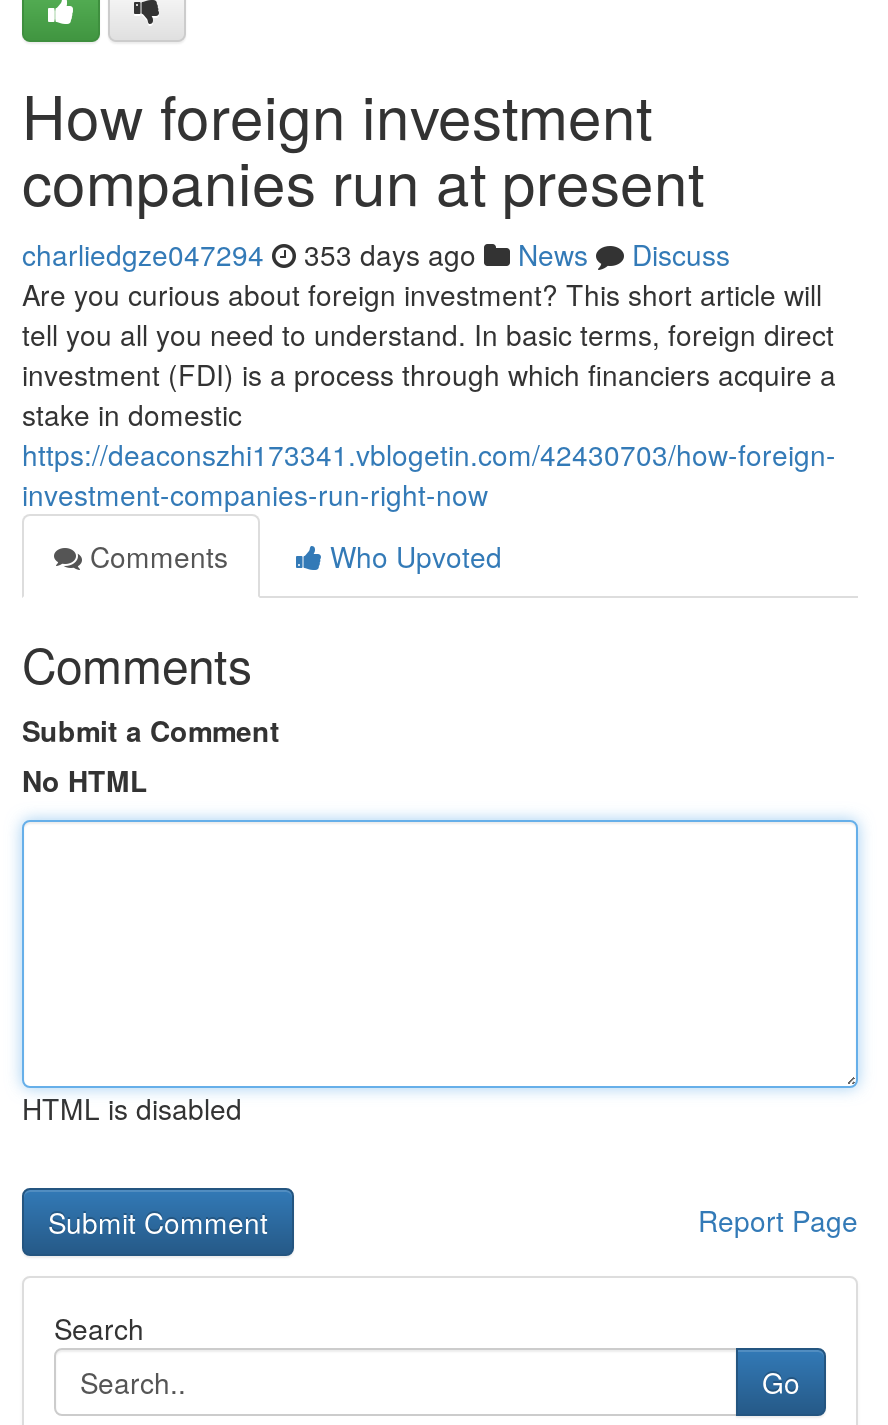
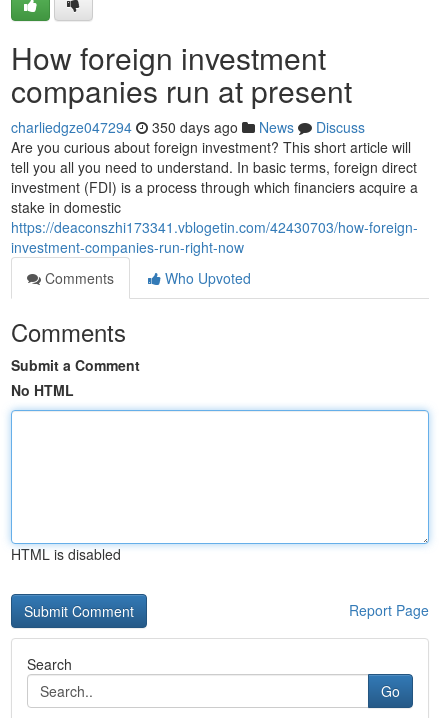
- charliedgze047294 353 days ago News Discuss
+ charliedgze047294 350 days ago News Discuss
